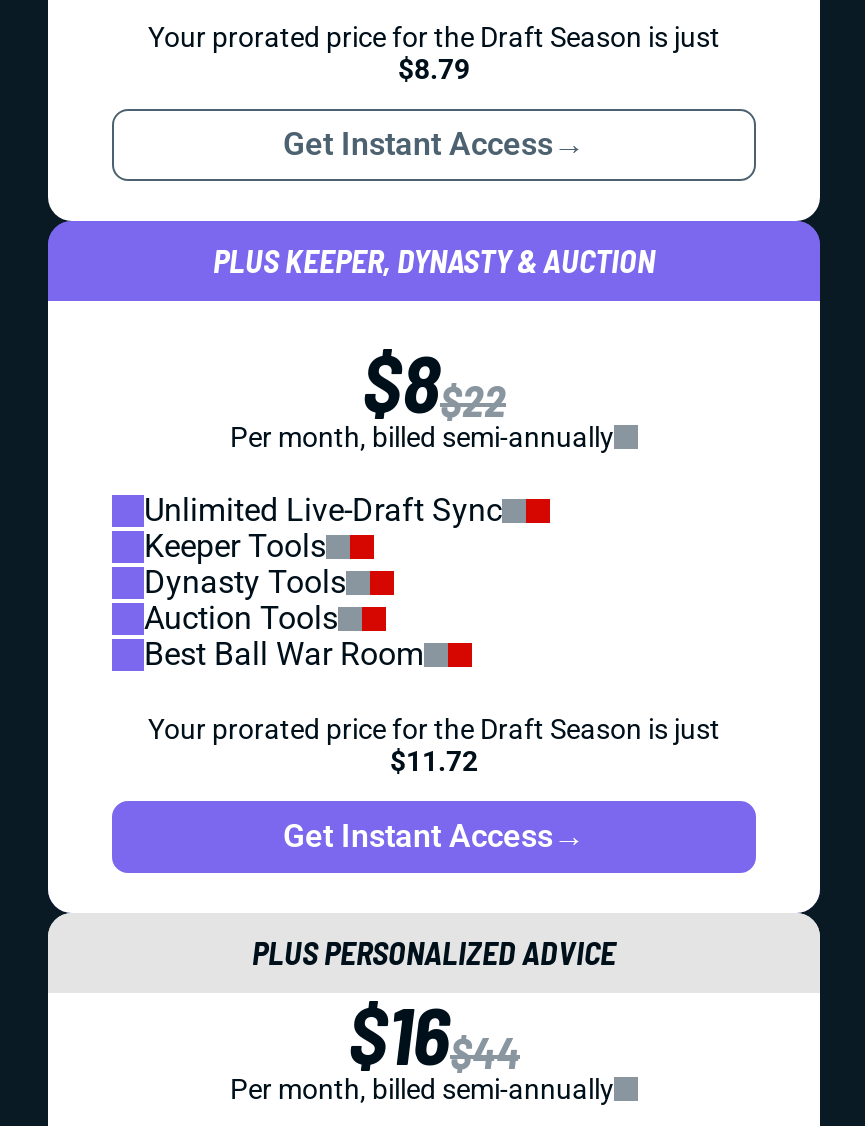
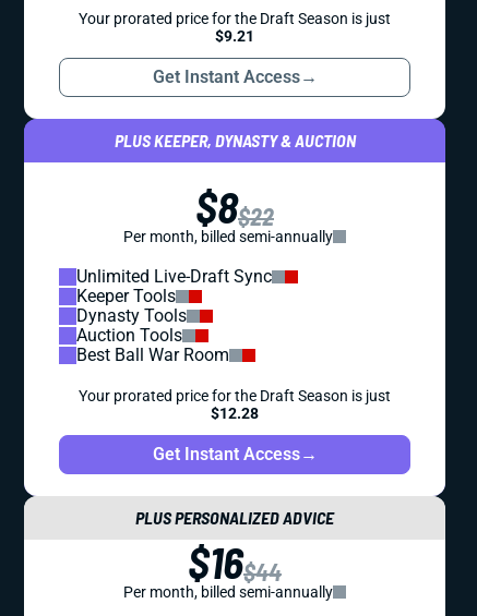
- $8.79
+ $9.21

- $11.72
+ $12.28
